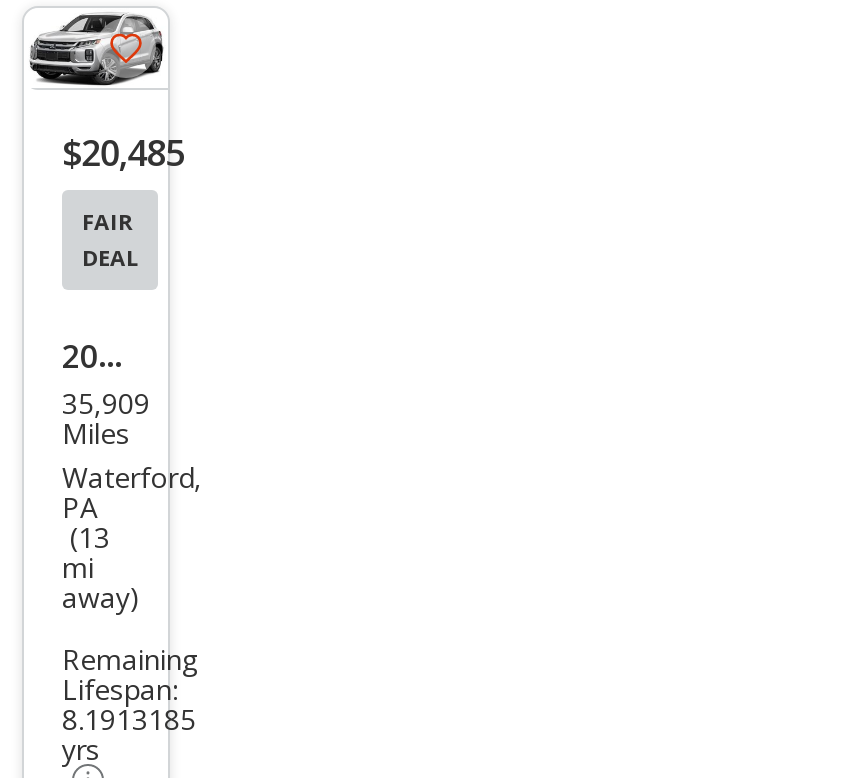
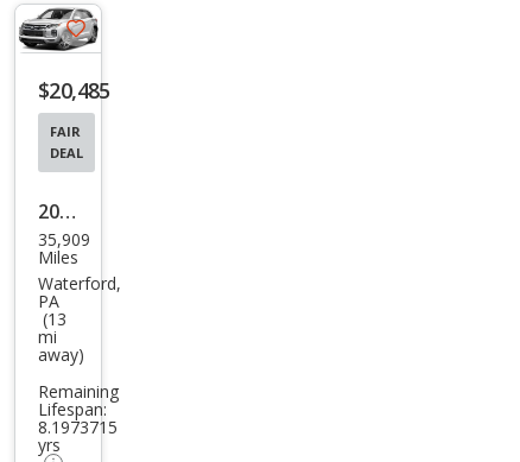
- 8.1913185
+ 8.1973715
